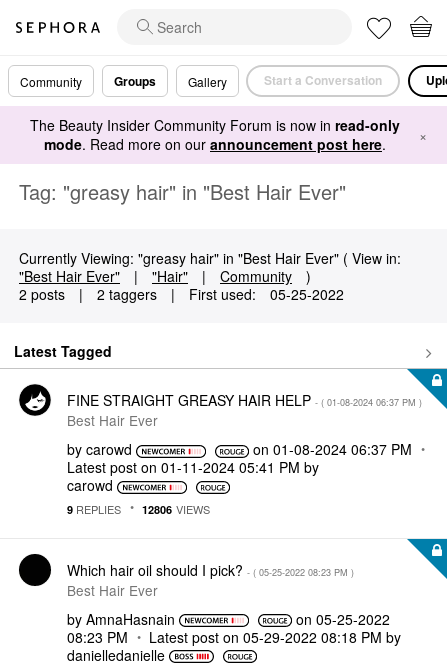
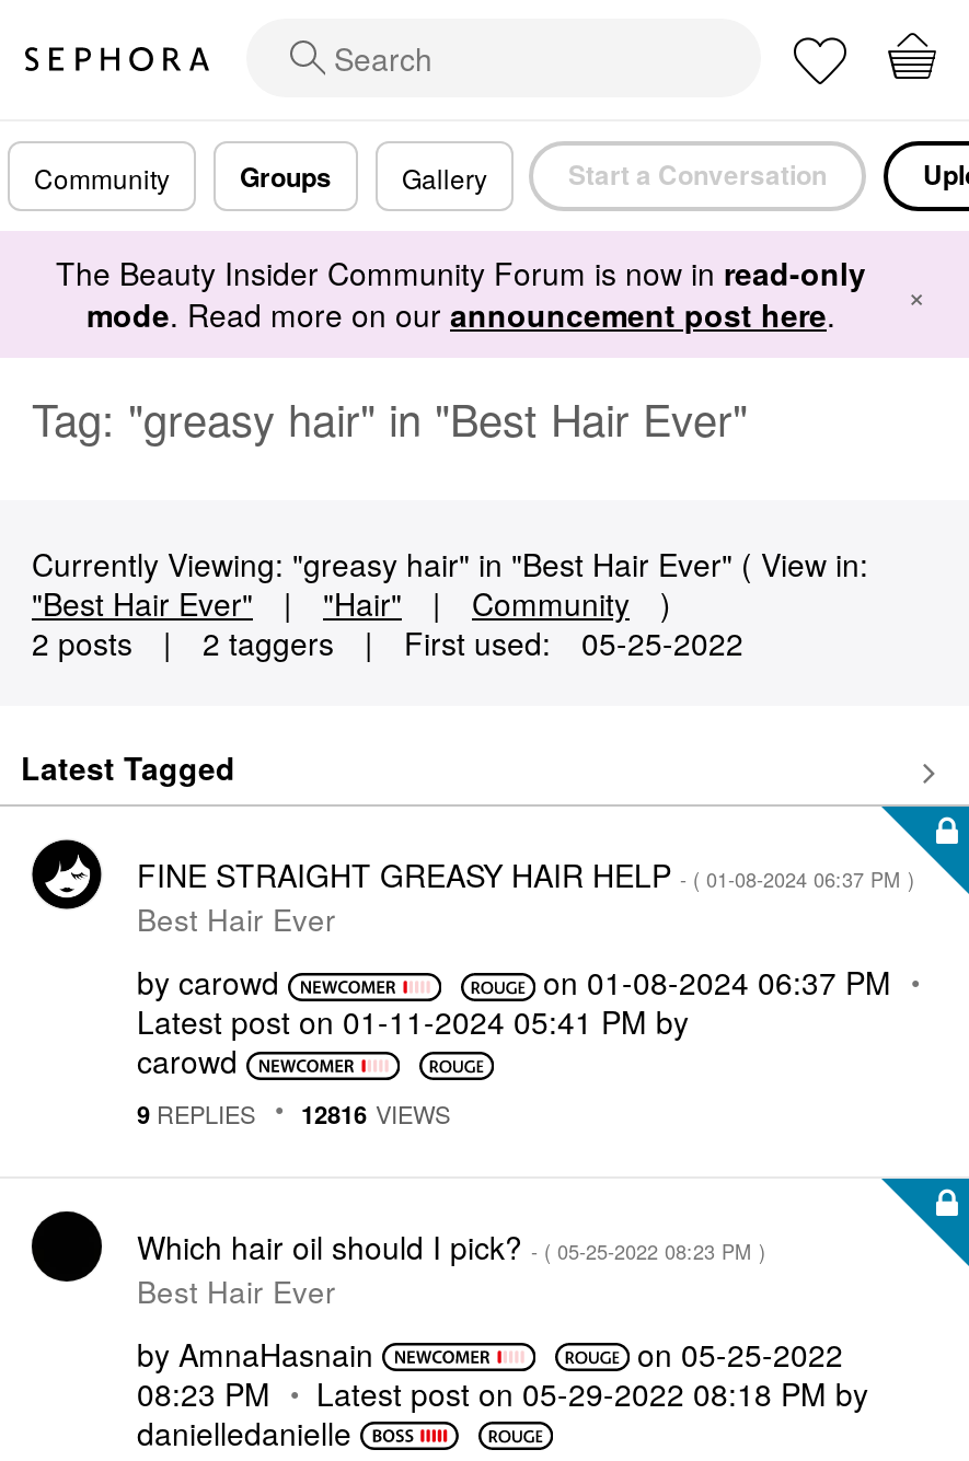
- 9 REPLIES 12806 VIEWS
+ 9 REPLIES 12816 VIEWS
